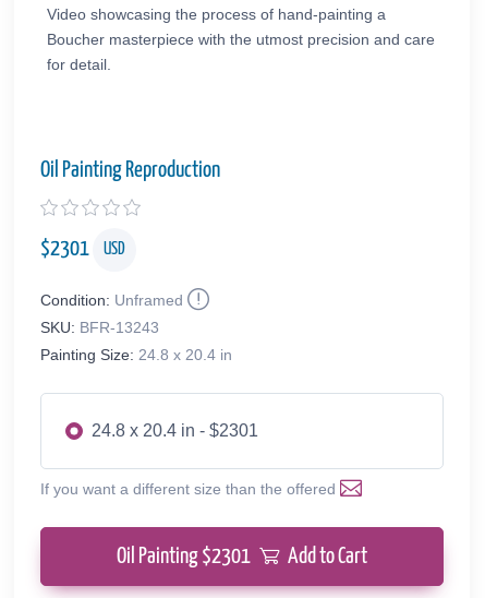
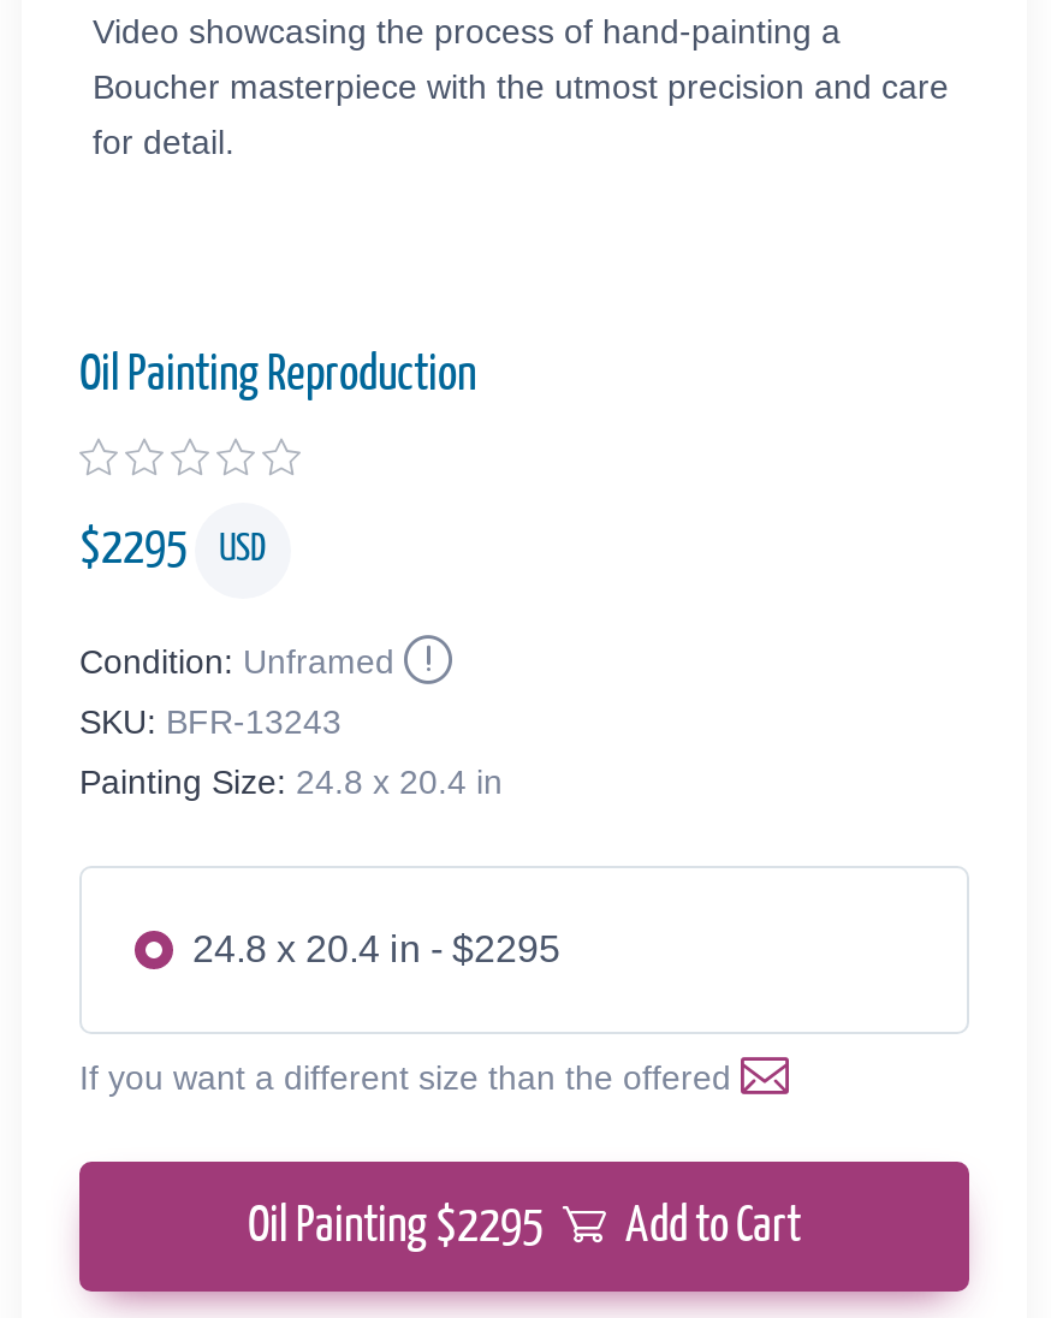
- $2301 USD
+ $2295 USD

- 24.8 x 20.4 in - $2301
+ 24.8 x 20.4 in - $2295

- Oil Painting $2301 Add to Cart
+ Oil Painting $2295 Add to Cart
